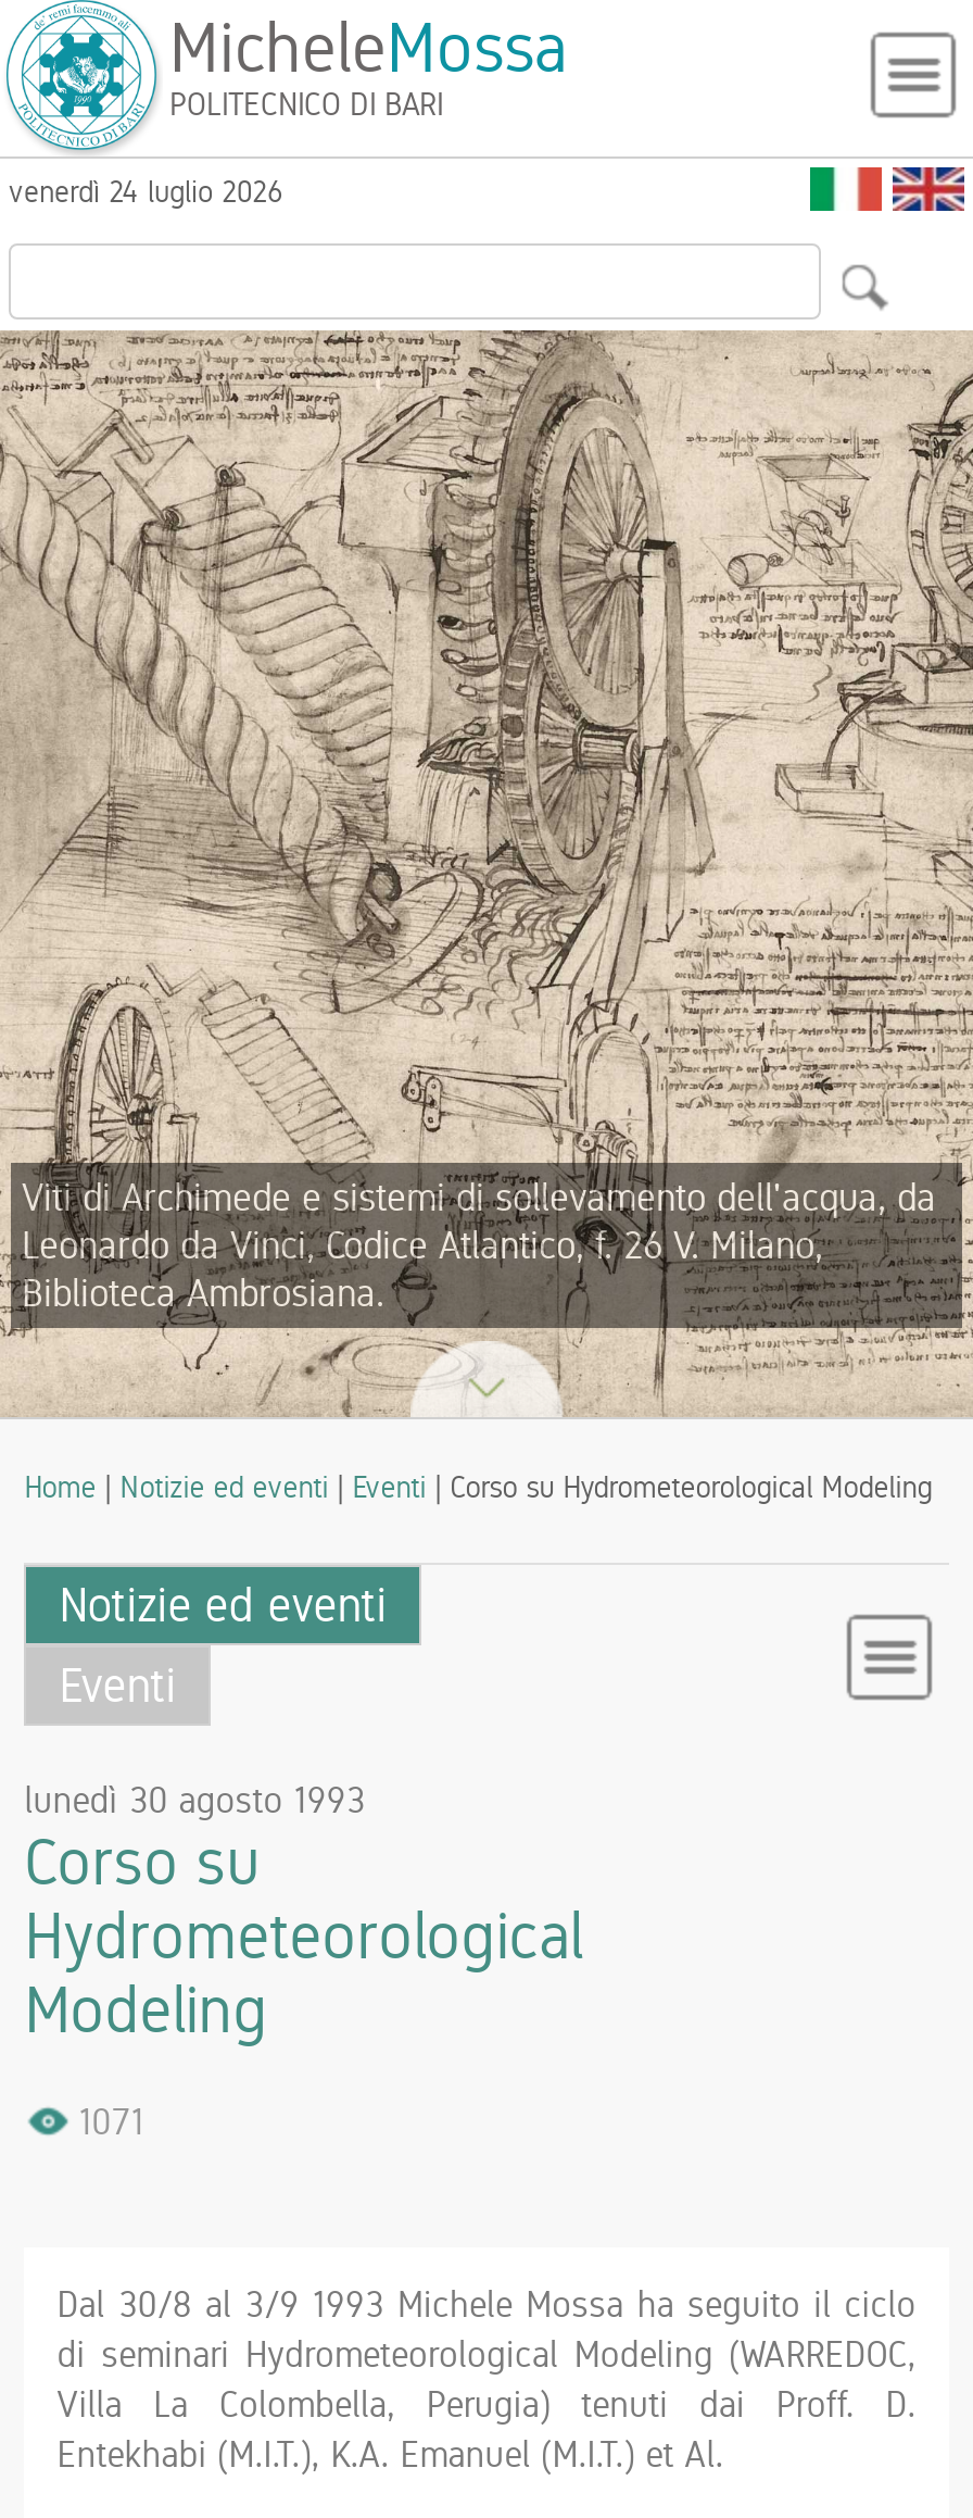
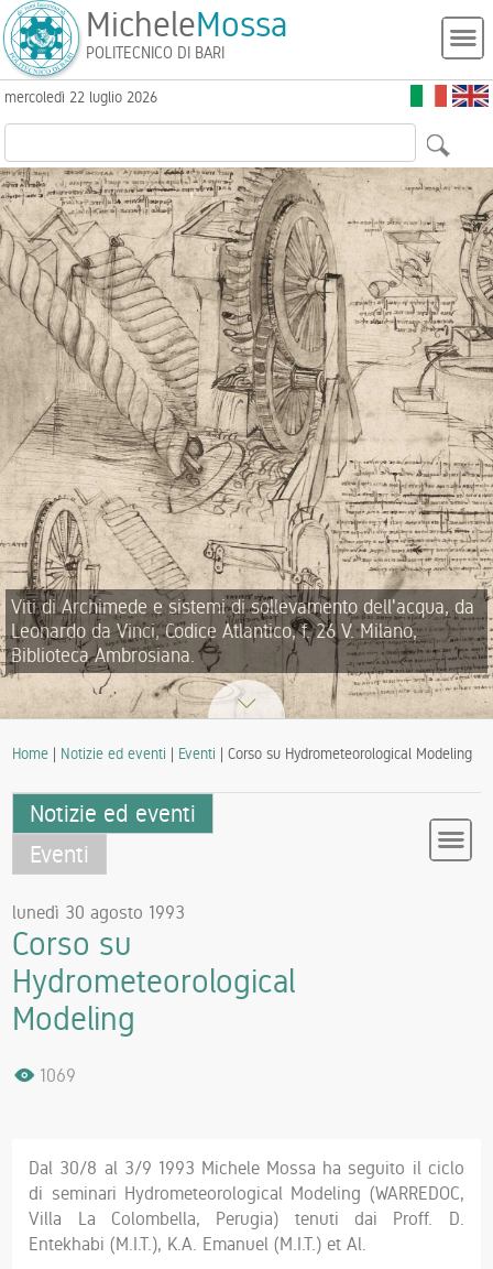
- venerdì 24 luglio 2026
+ mercoledì 22 luglio 2026

- 1071
+ 1069
